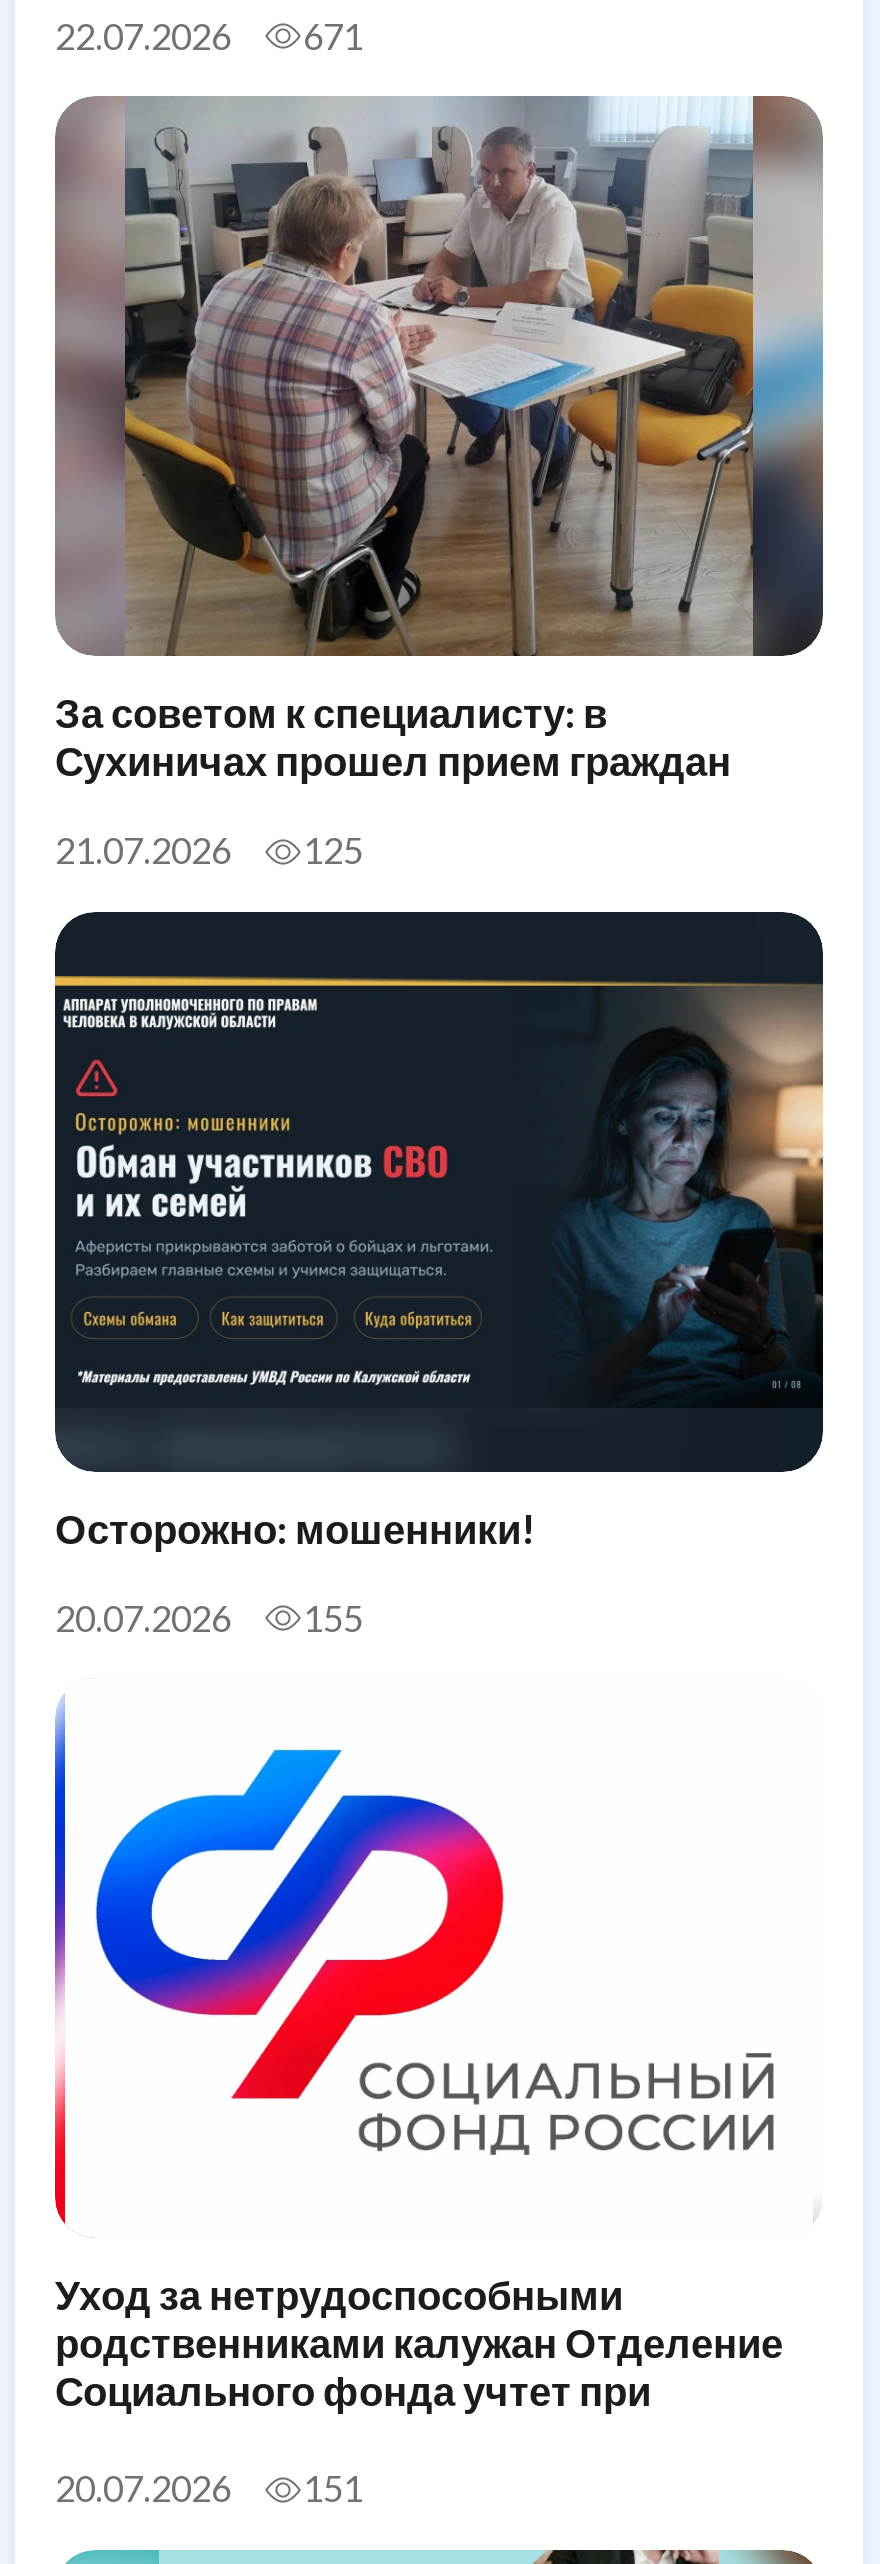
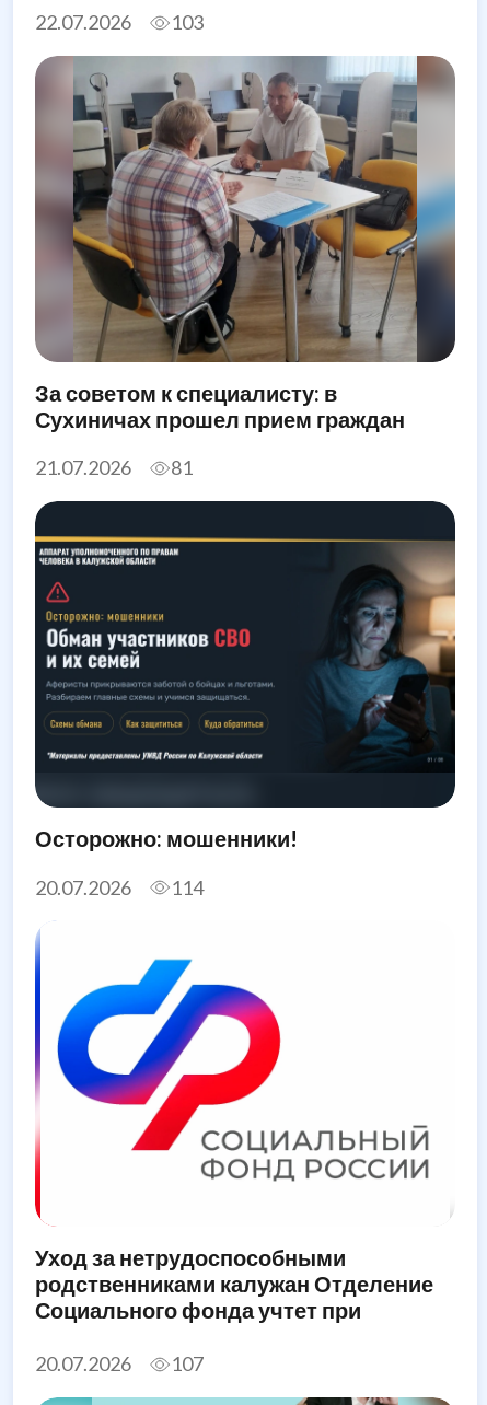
- 22.07.2026 671
+ 22.07.2026 103

- 21.07.2026 125
+ 21.07.2026 81

- 20.07.2026 155
+ 20.07.2026 114

- 20.07.2026 151
+ 20.07.2026 107
